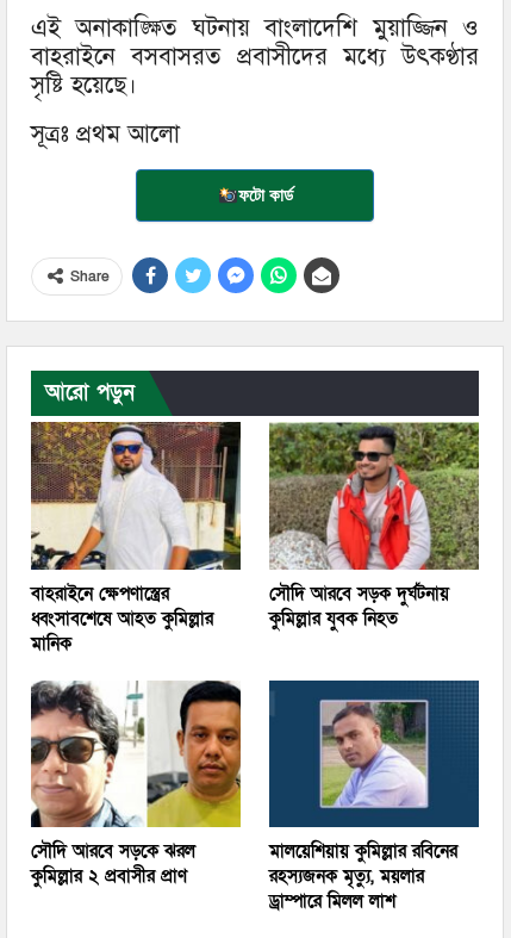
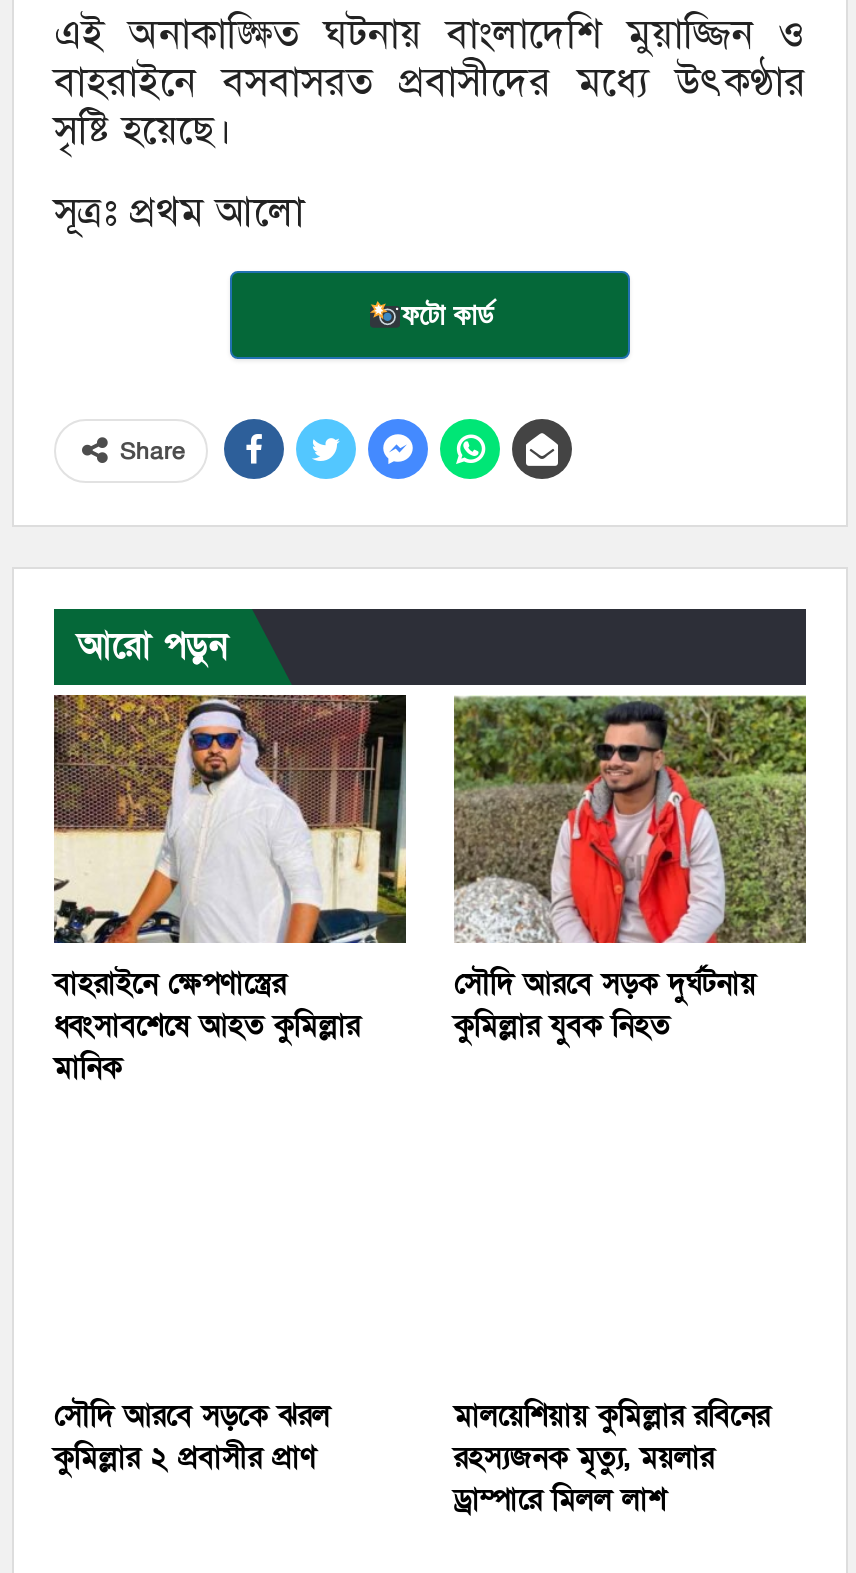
- [image]

- [image]
